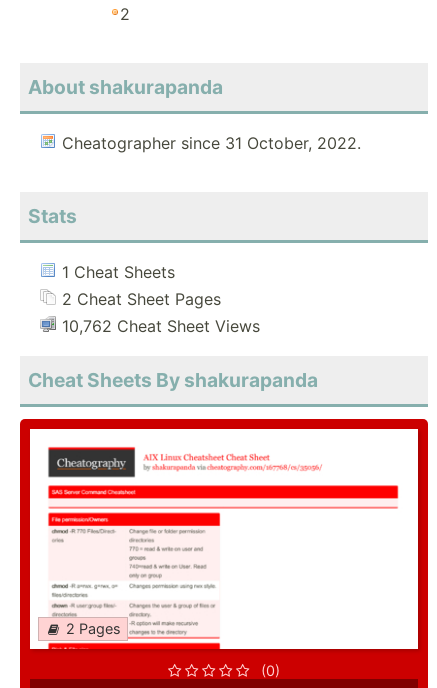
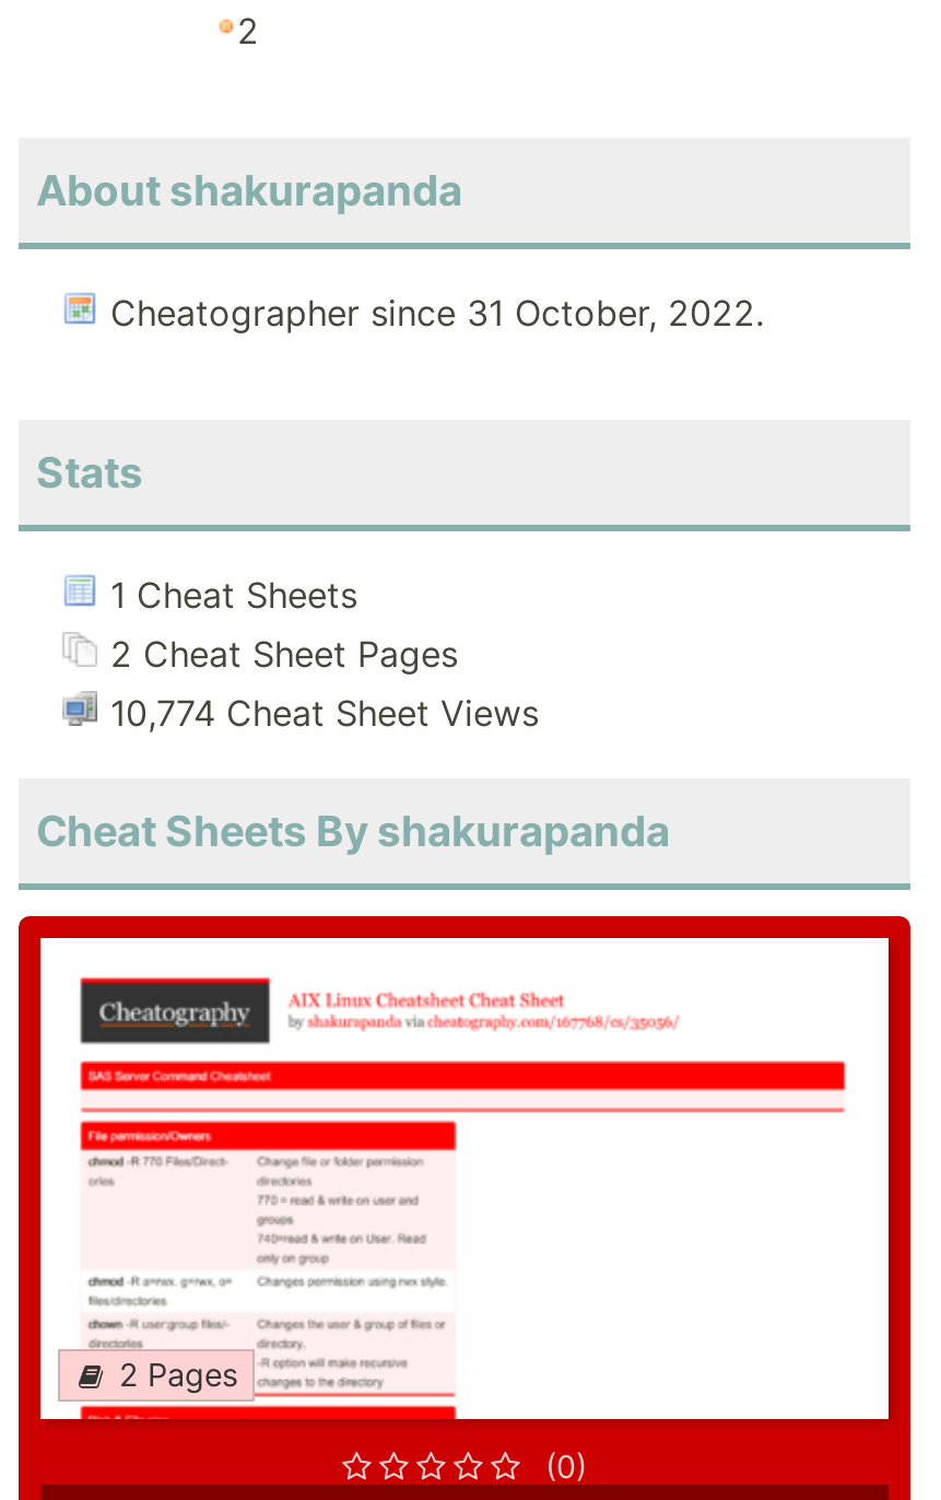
- 10,762 Cheat Sheet Views
+ 10,774 Cheat Sheet Views
